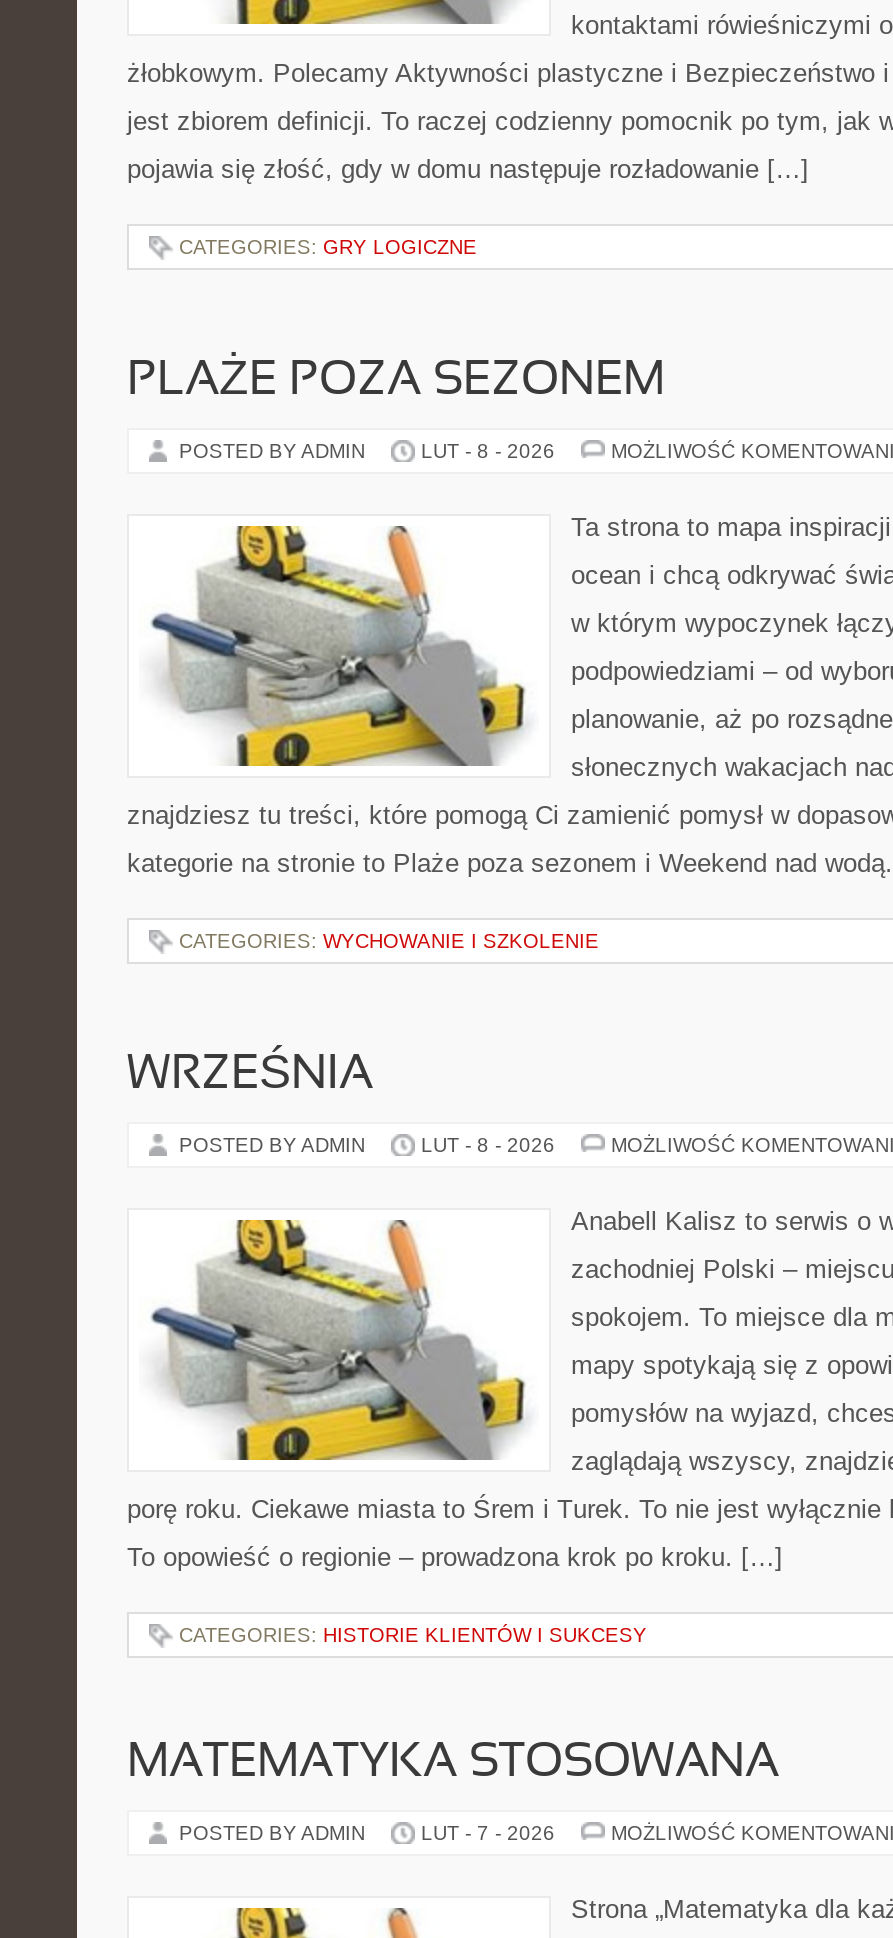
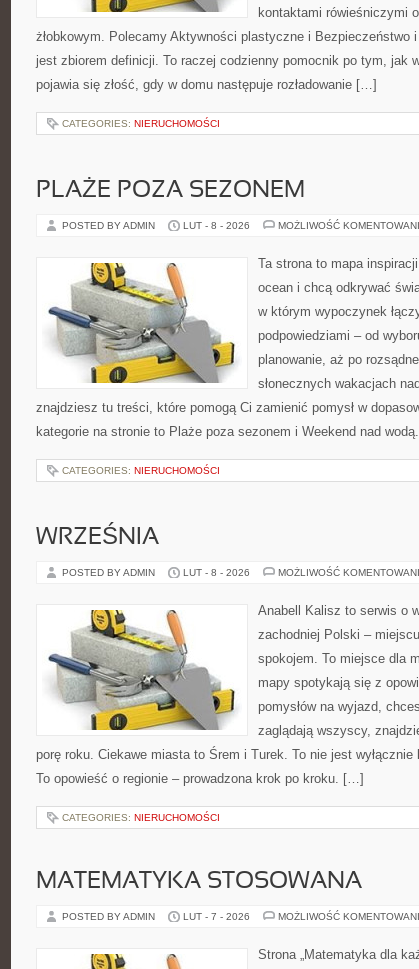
- CATEGORIES: GRY LOGICZNE
+ CATEGORIES: NIERUCHOMOŚCI

- CATEGORIES: WYCHOWANIE I SZKOLENIE
+ CATEGORIES: NIERUCHOMOŚCI

- CATEGORIES: HISTORIE KLIENTÓW I SUKCESY
+ CATEGORIES: NIERUCHOMOŚCI
